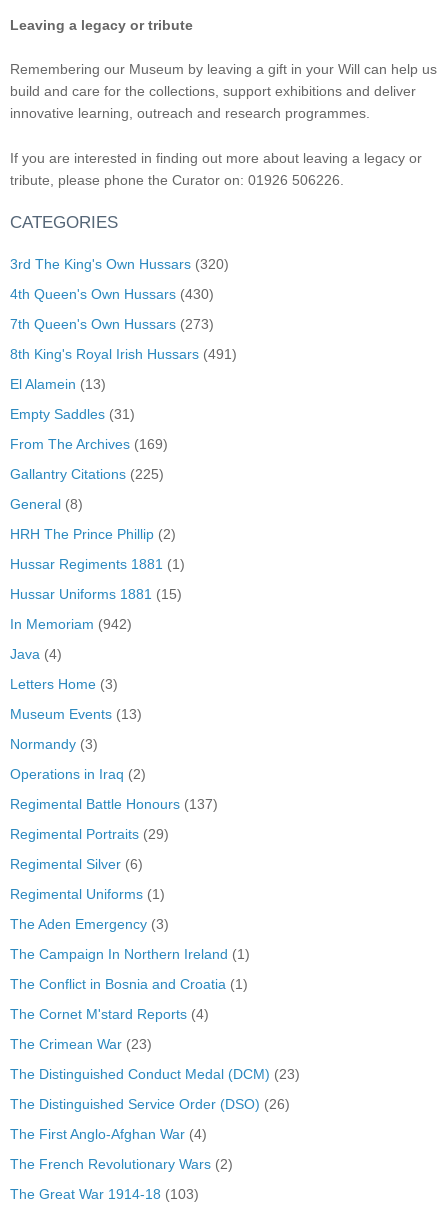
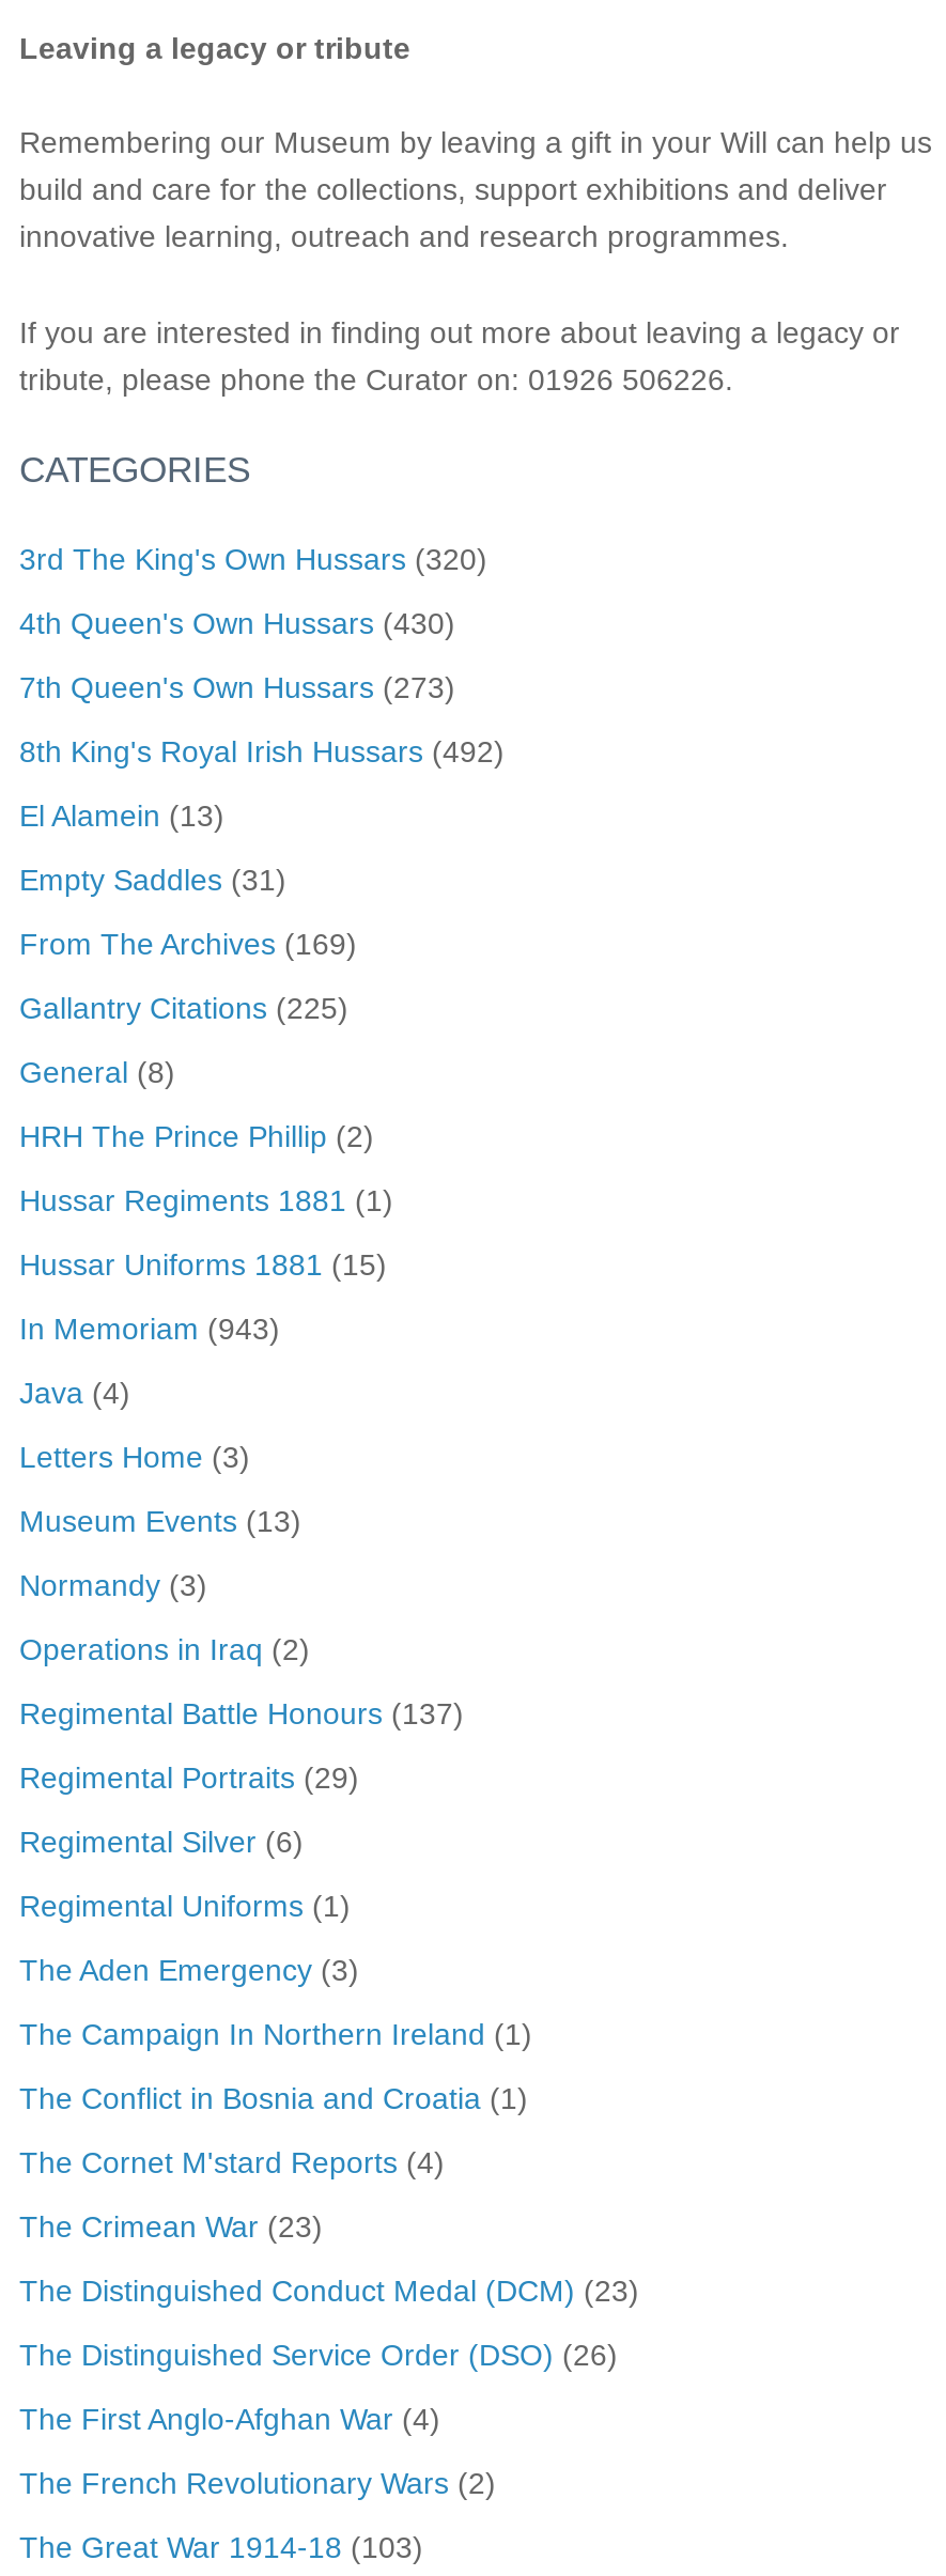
- 8th King's Royal Irish Hussars (491)
+ 8th King's Royal Irish Hussars (492)

- In Memoriam (942)
+ In Memoriam (943)
